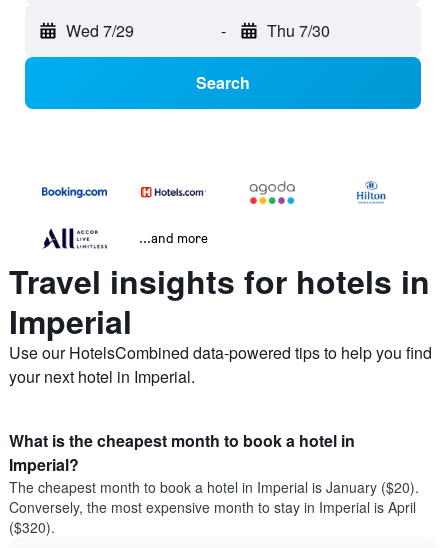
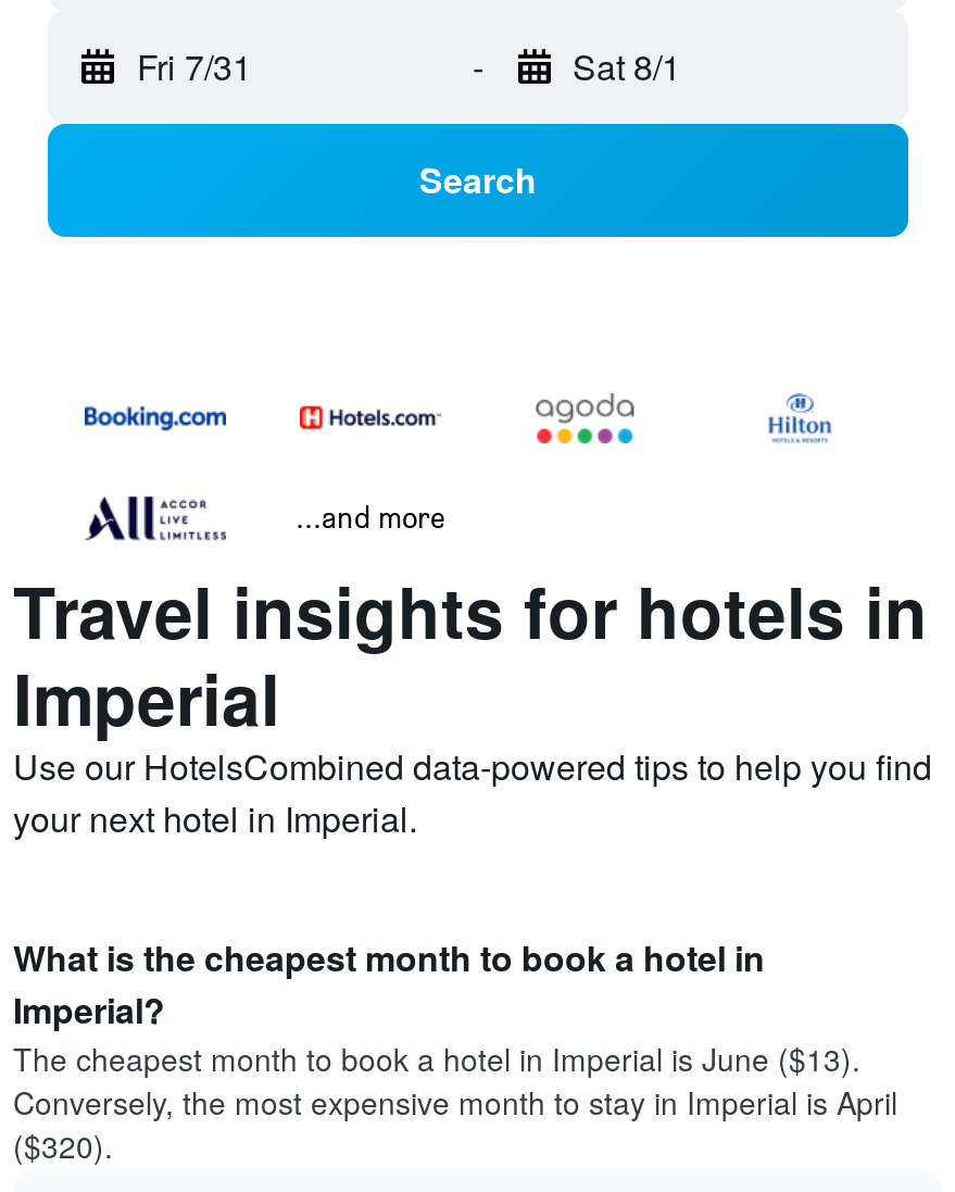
- Wed 7/29
+ Fri 7/31

- Thu 7/30
+ Sat 8/1

- The cheapest month to book a hotel in Imperial is January ($20).
+ The cheapest month to book a hotel in Imperial is June ($13).
